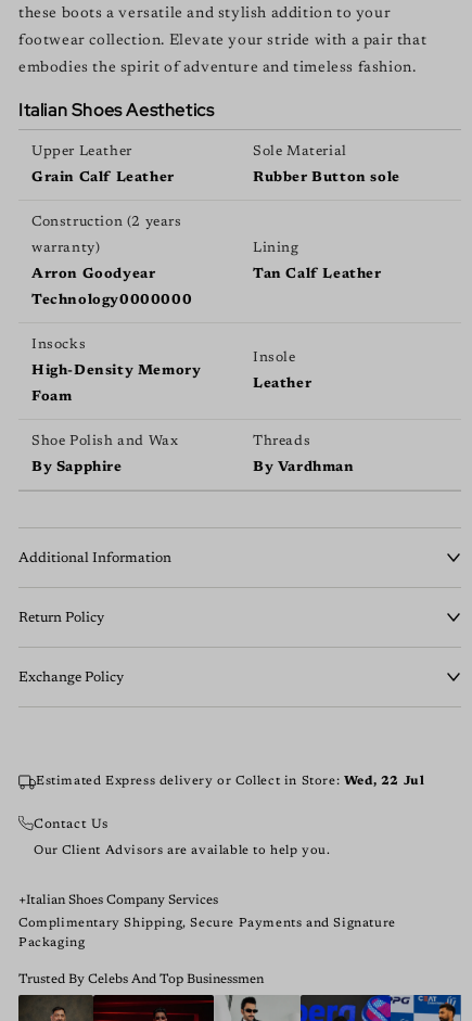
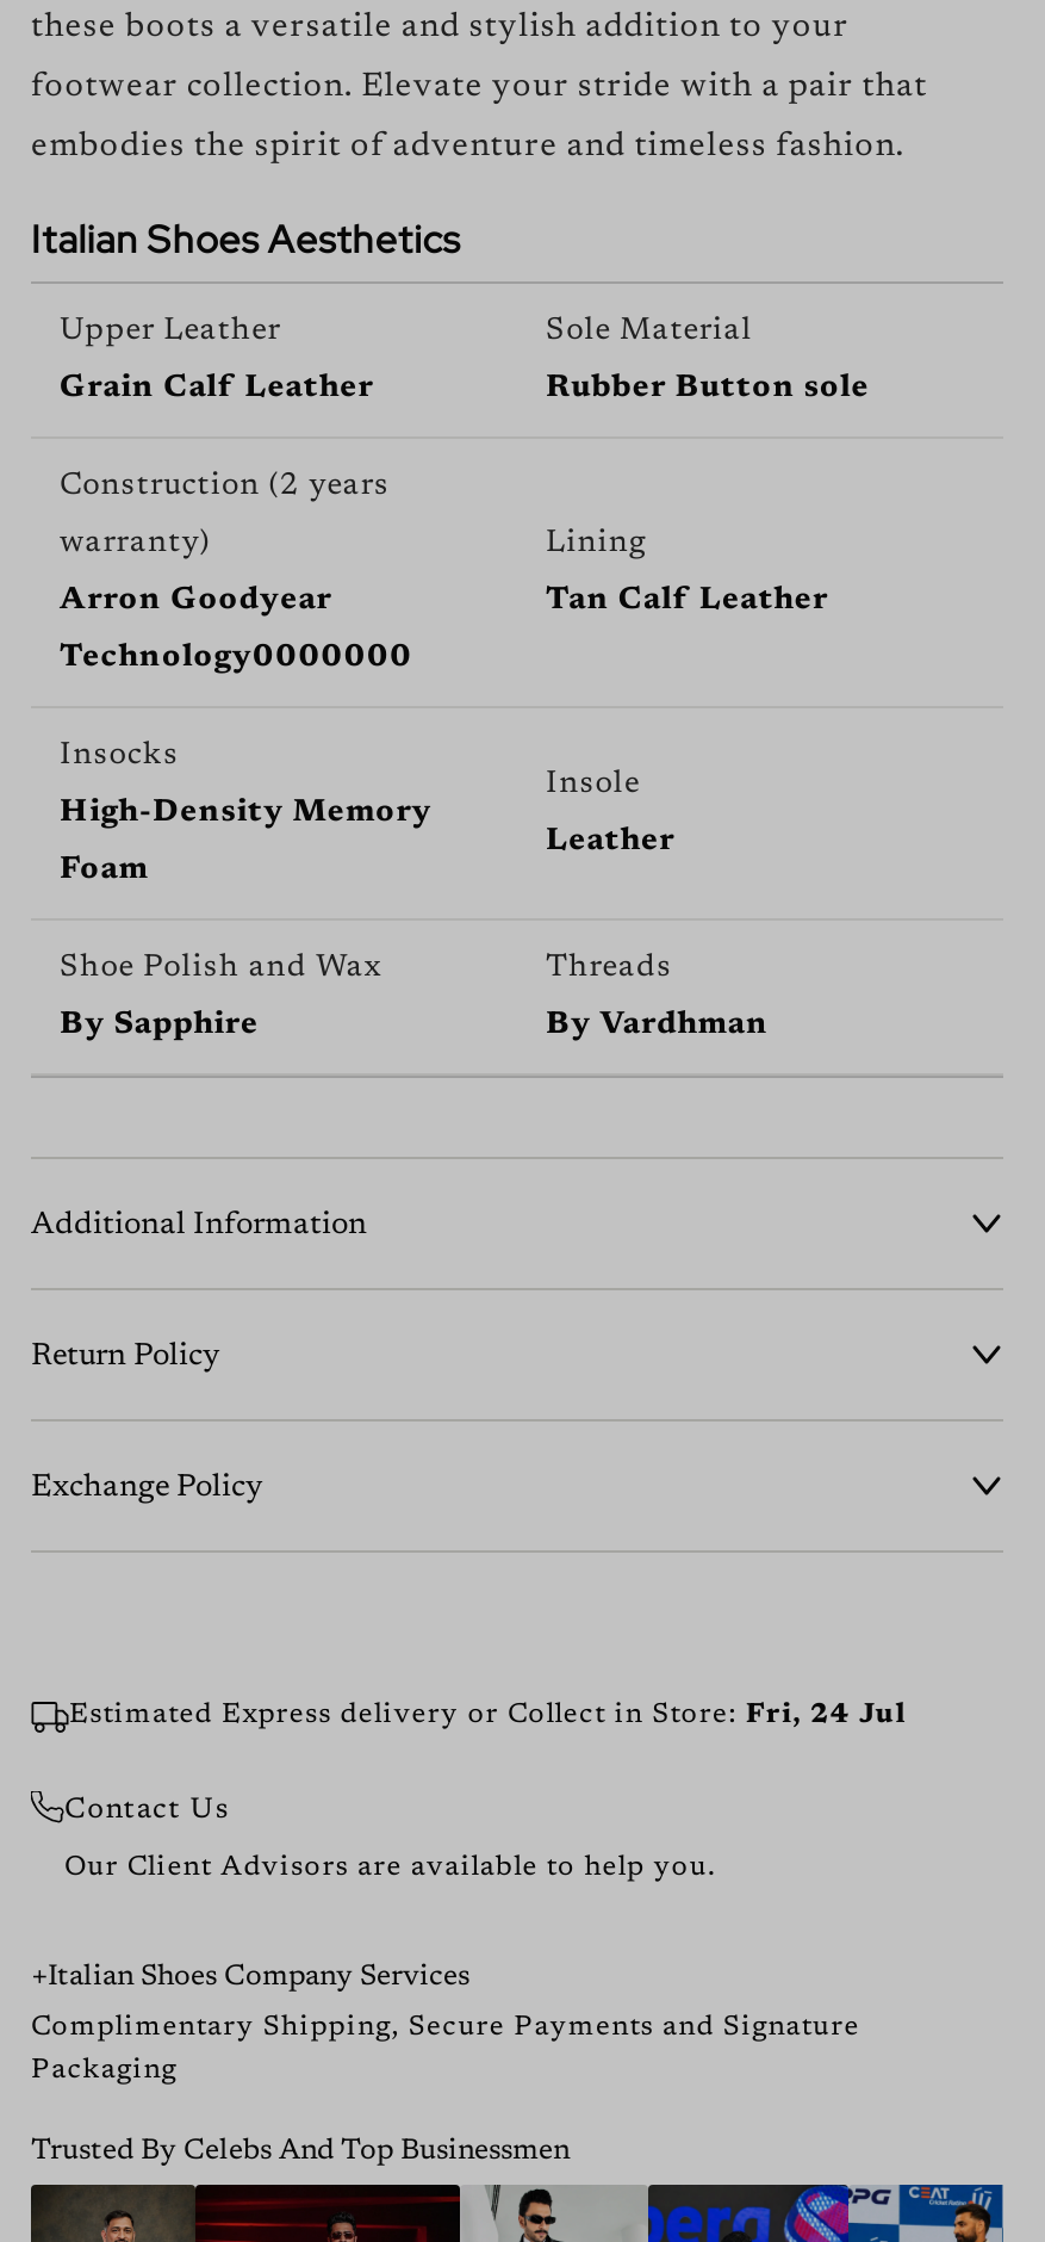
- Estimated Express delivery or Collect in Store: Wed, 22 Jul
+ Estimated Express delivery or Collect in Store: Fri, 24 Jul
